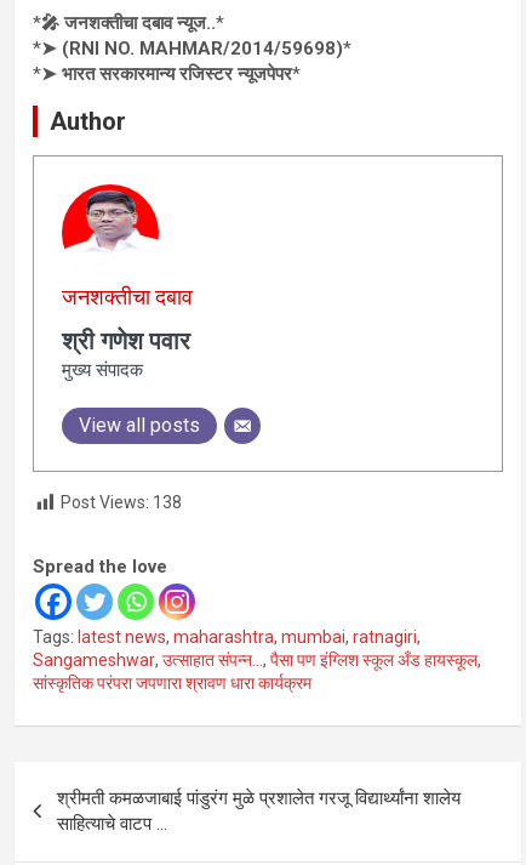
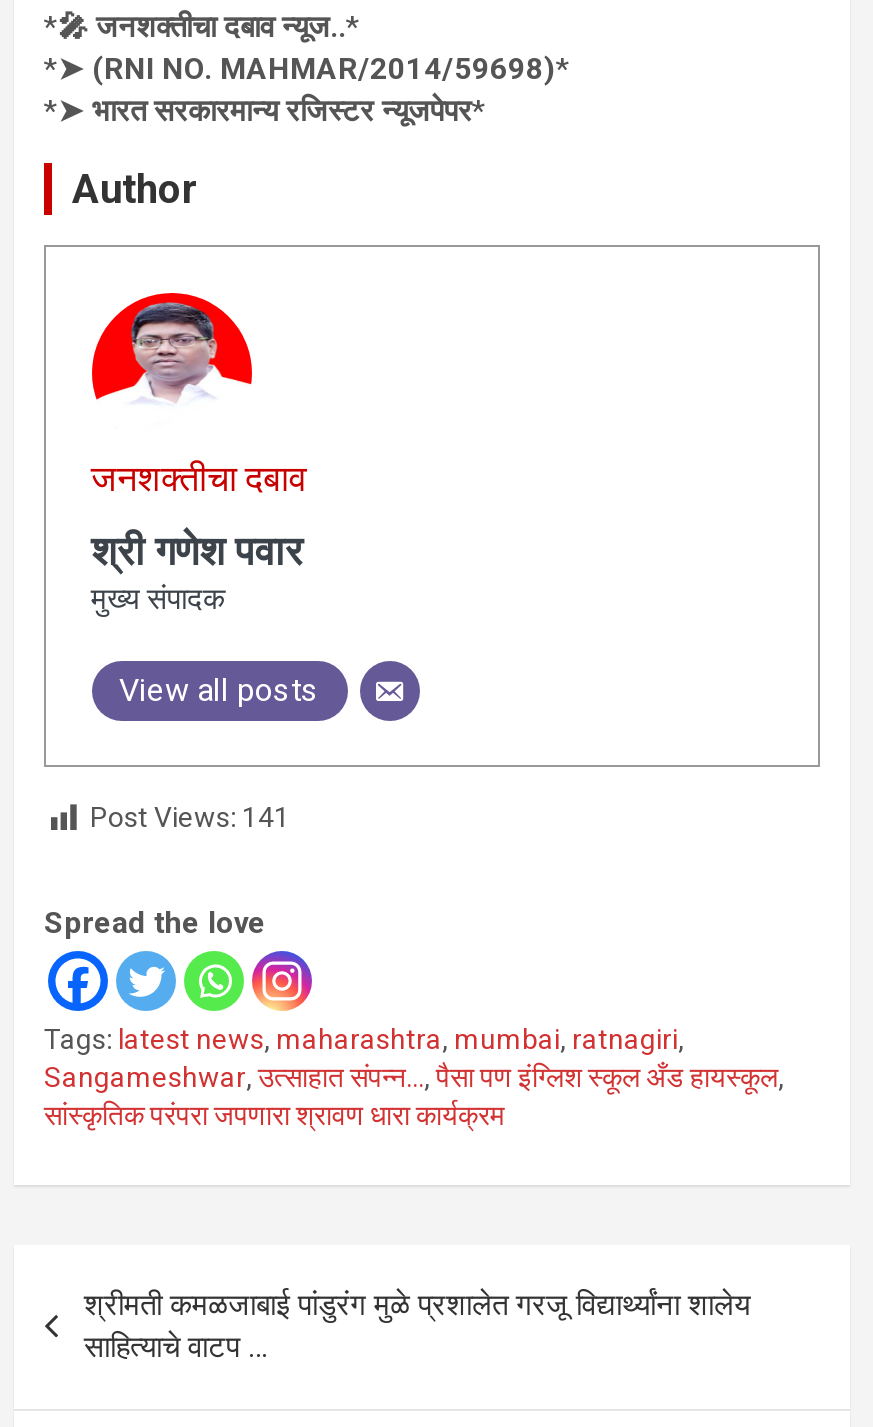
- Post Views: 138
+ Post Views: 141
